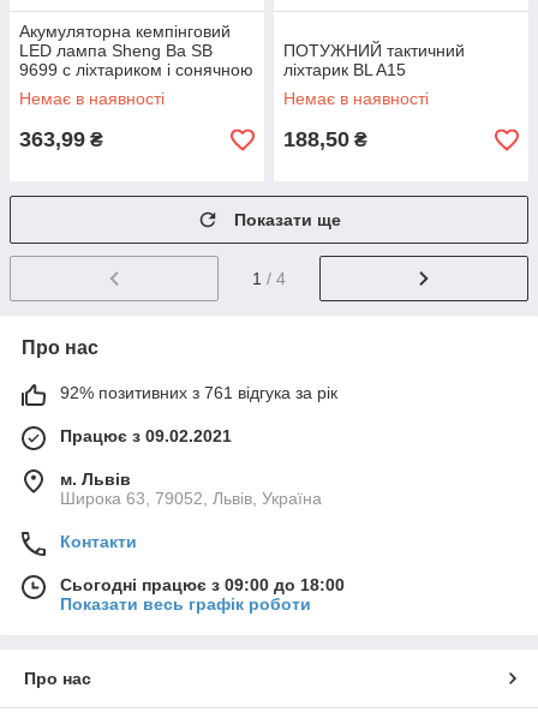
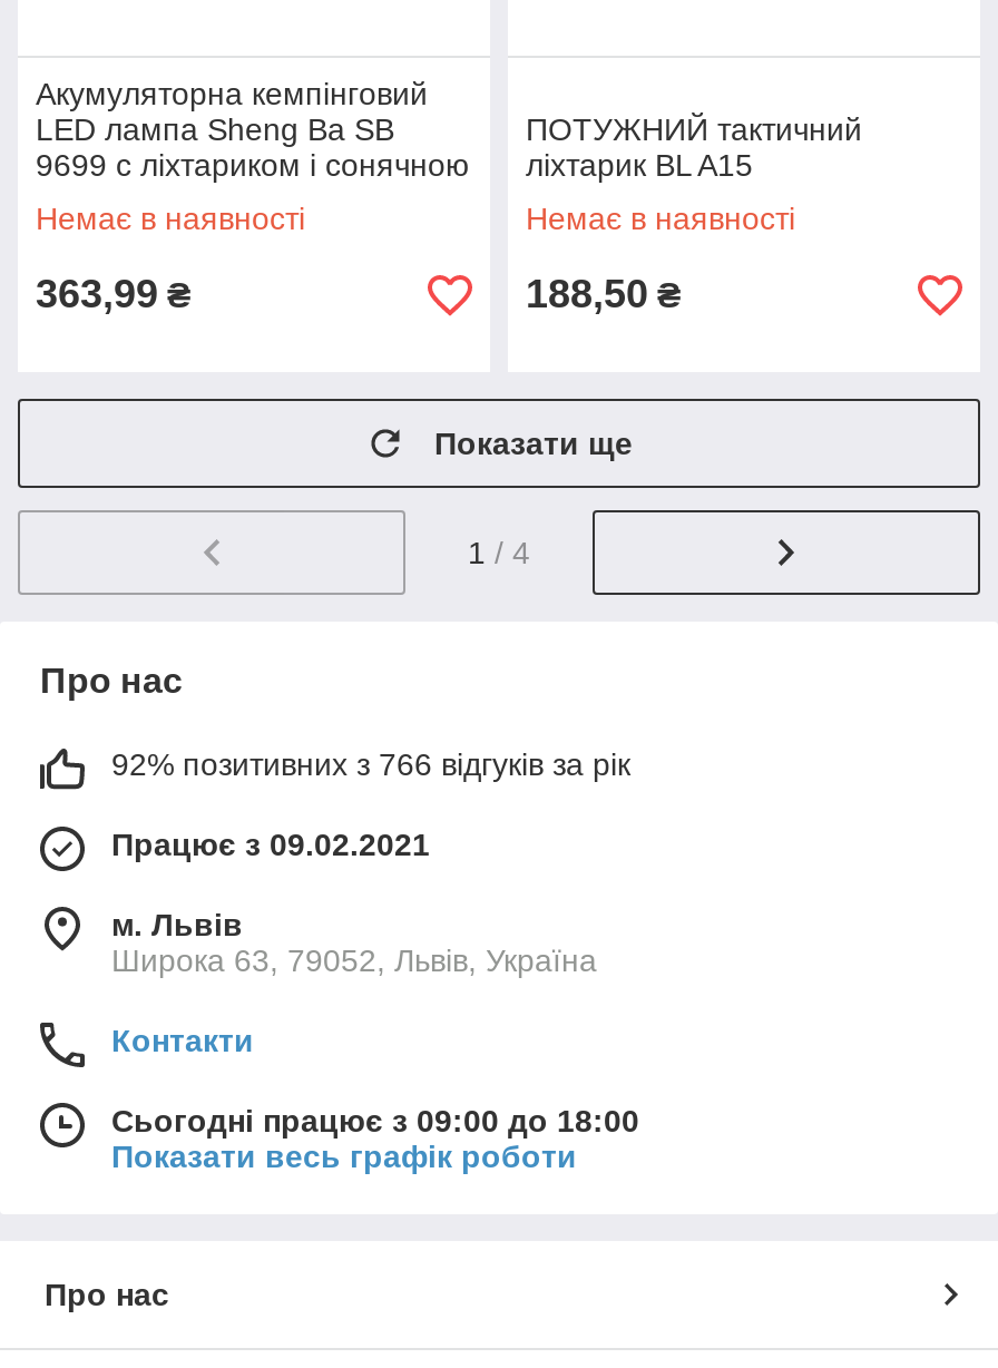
- 92% позитивних з 761 відгука за рік
+ 92% позитивних з 766 відгуків за рік
